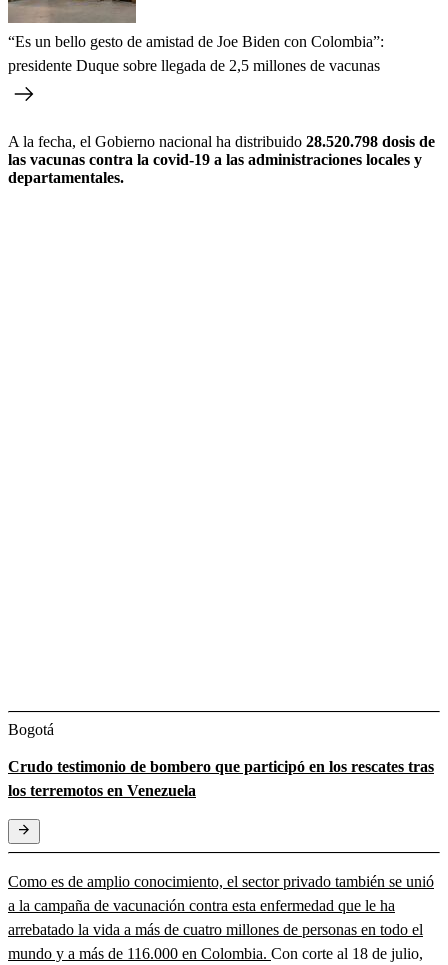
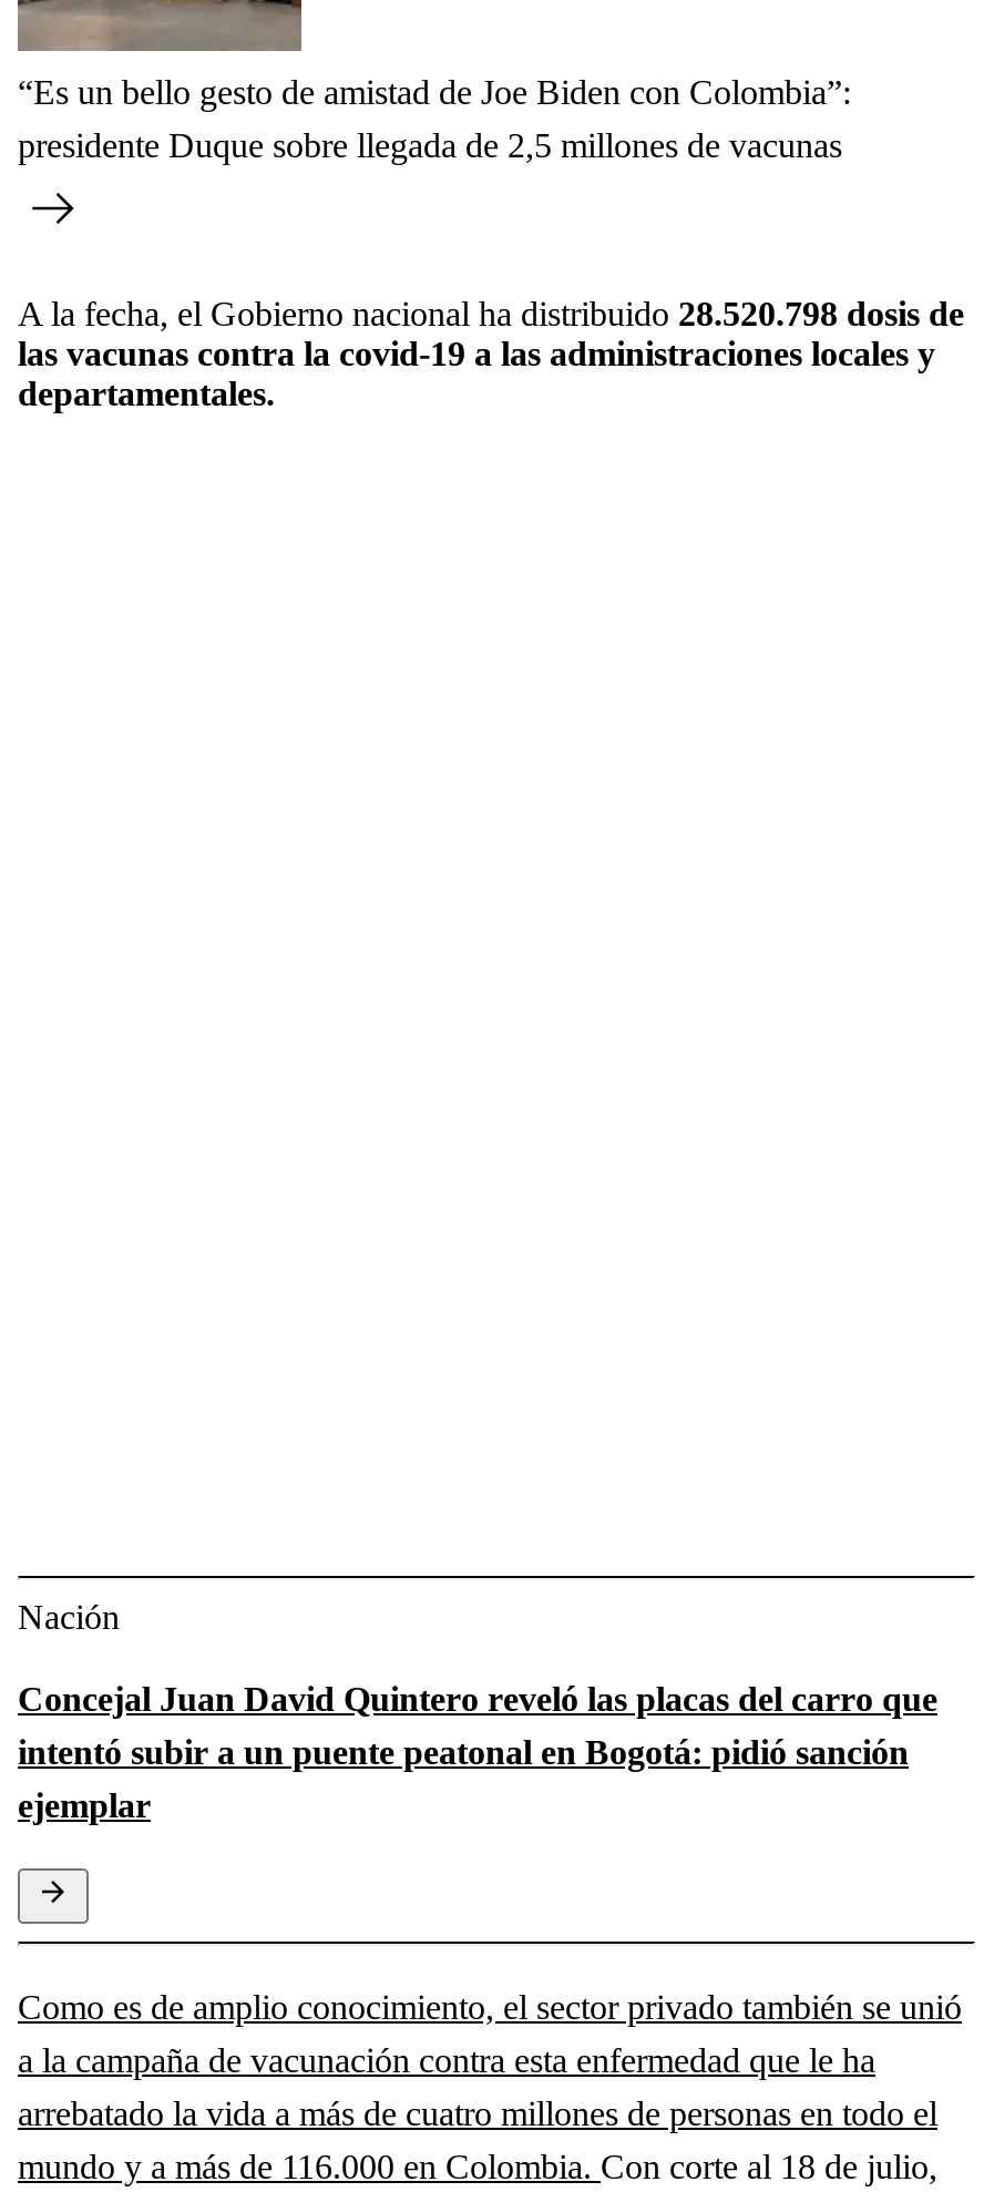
- Bogotá
+ Nación

- Crudo testimonio de bombero que participó en los rescates tras
- los terremotos en Venezuela
+ Concejal Juan David Quintero reveló las placas del carro que
+ intentó subir a un puente peatonal en Bogotá: pidió sanción
+ ejemplar
